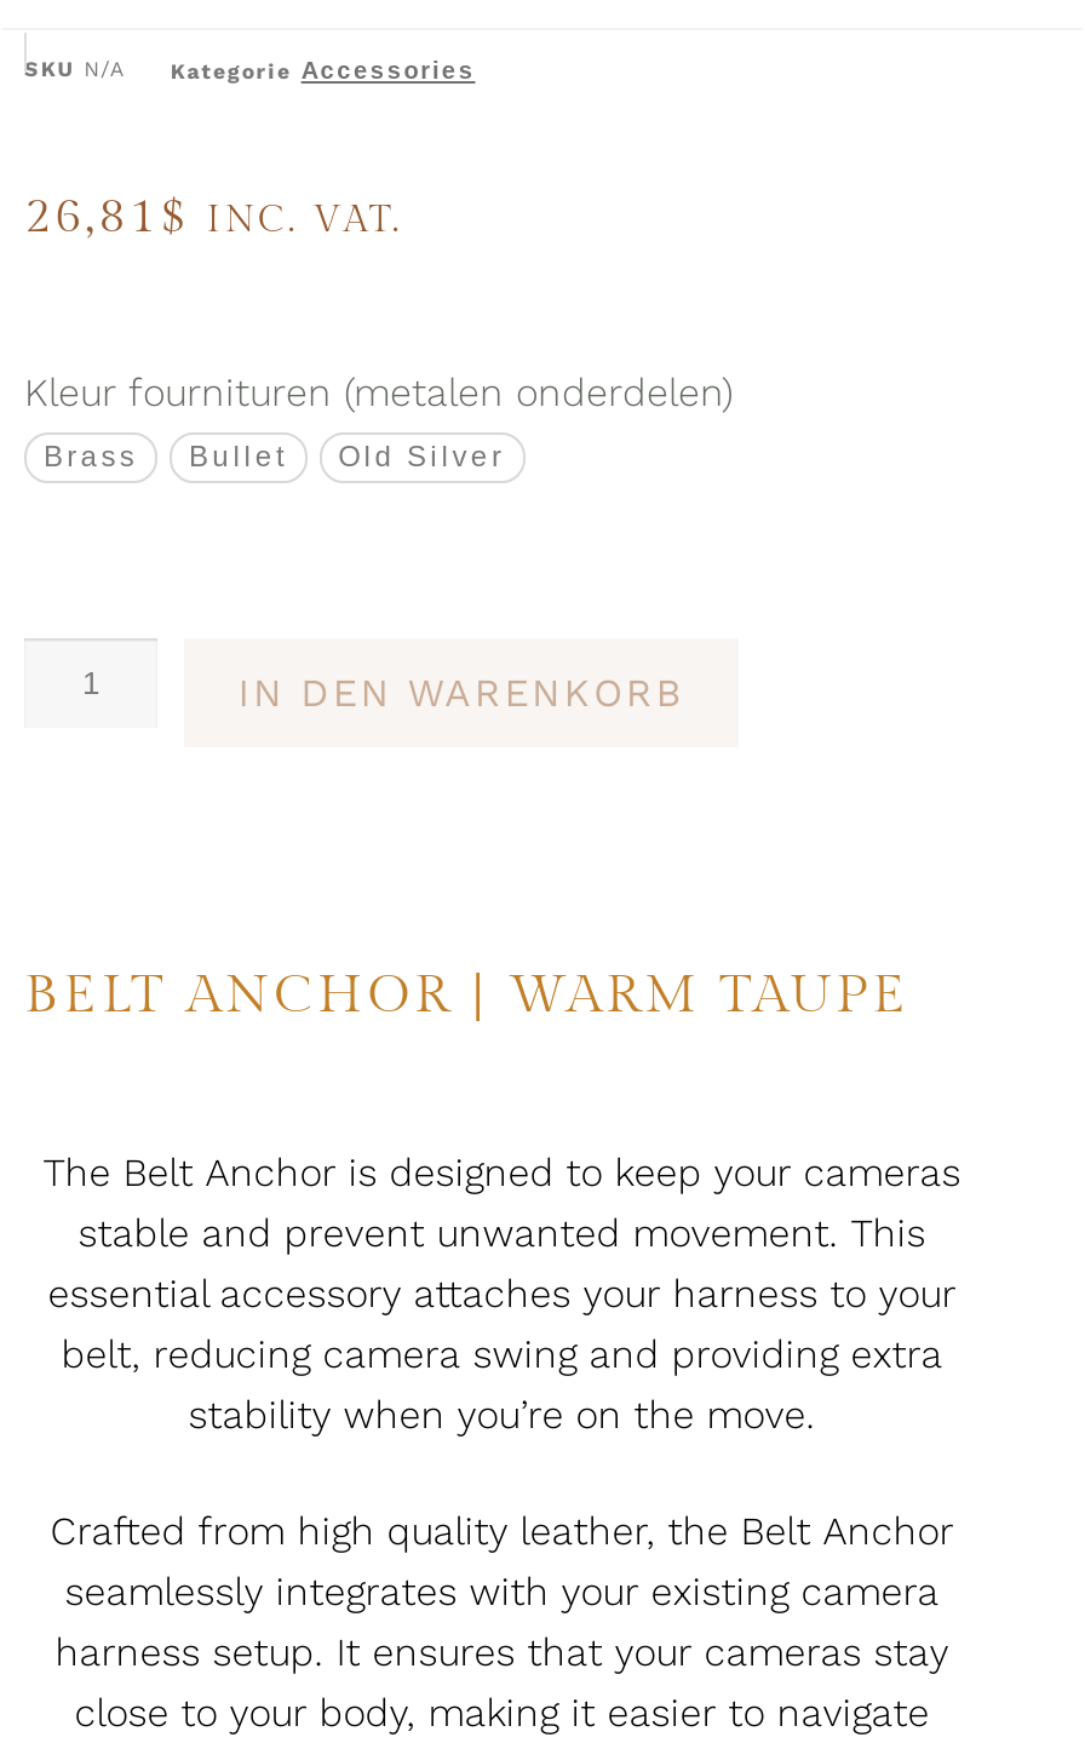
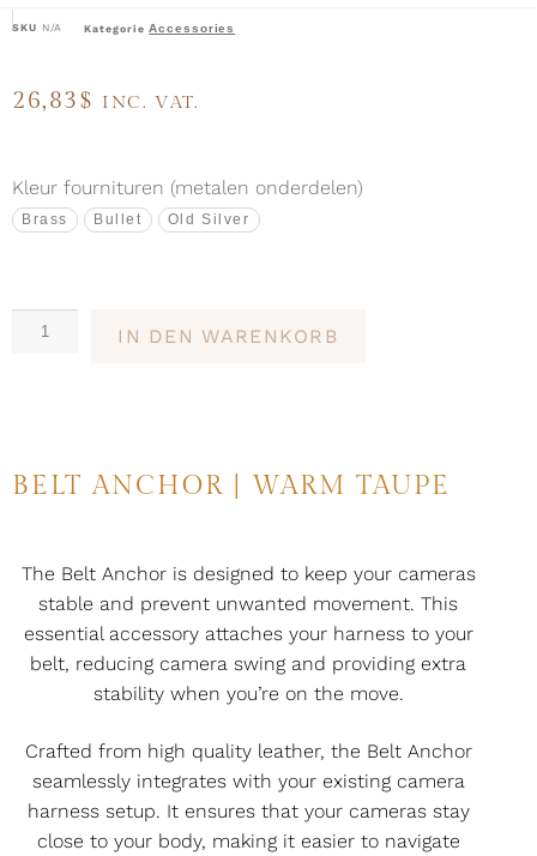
- 26,81 $ INC. VAT.
+ 26,83 $ INC. VAT.
